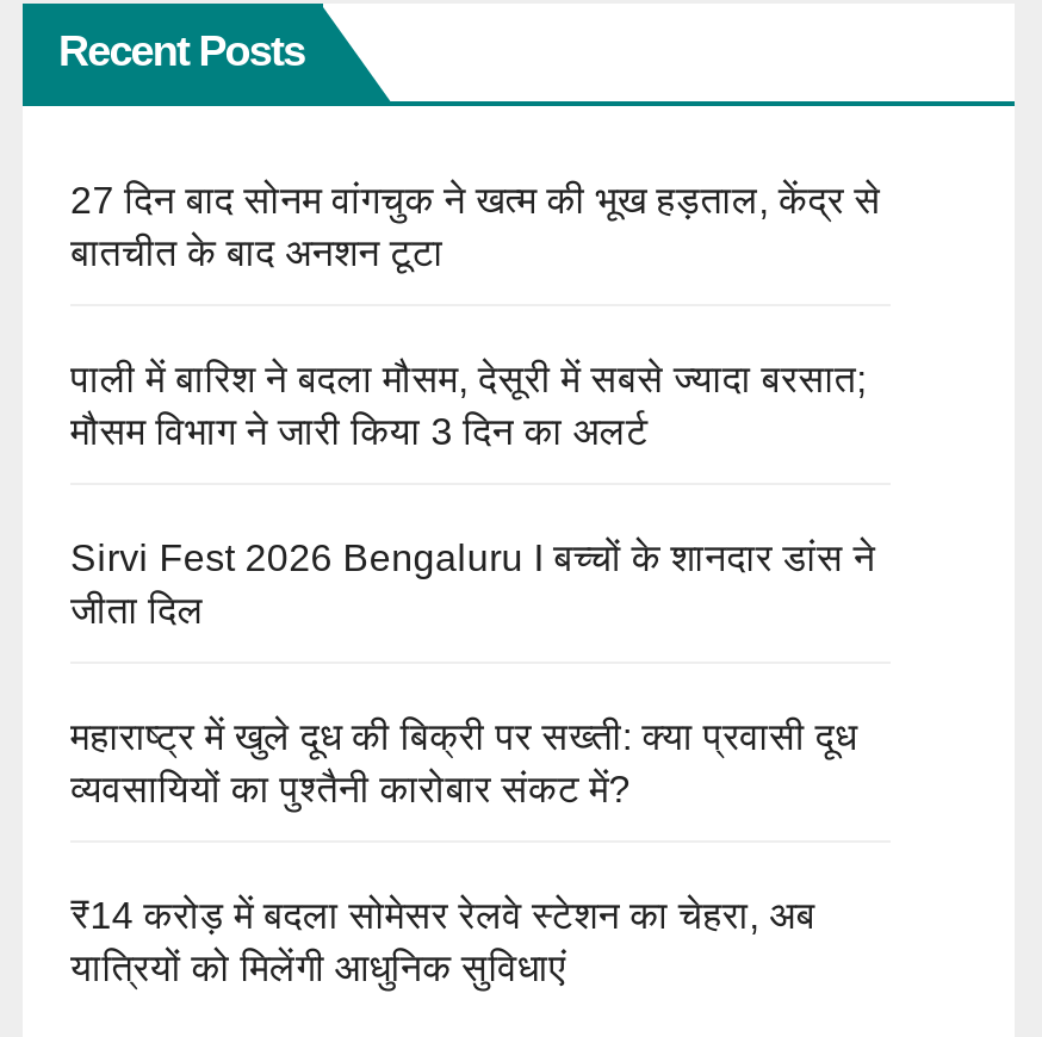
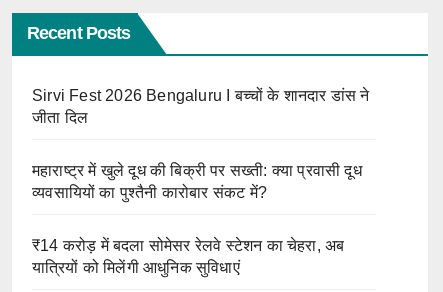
- 27 दिन बाद सोनम वांगचुक ने खत्म की भूख हड़ताल, केंद्र से
- बातचीत के बाद अनशन टूटा
- पाली में बारिश ने बदला मौसम, देसूरी में सबसे ज्यादा बरसात;
- मौसम विभाग ने जारी किया 3 दिन का अलर्ट
